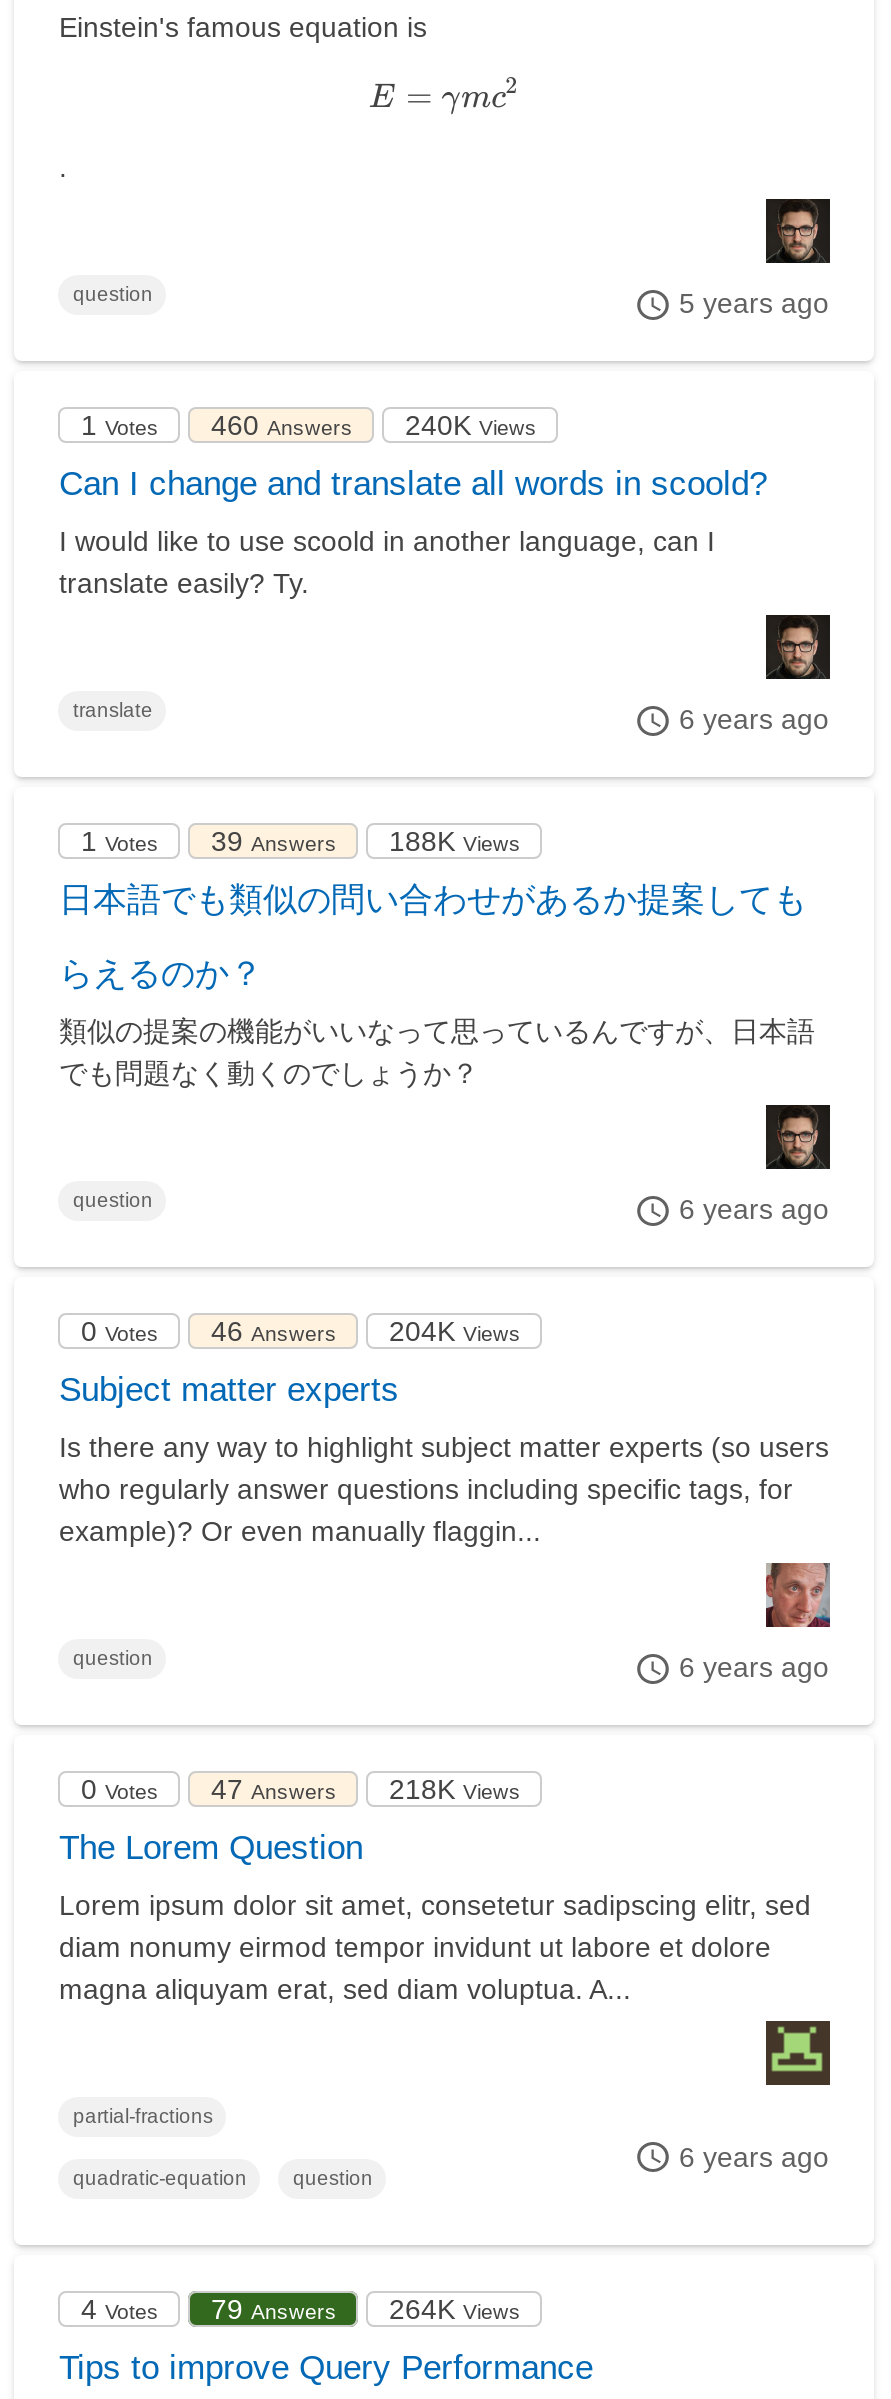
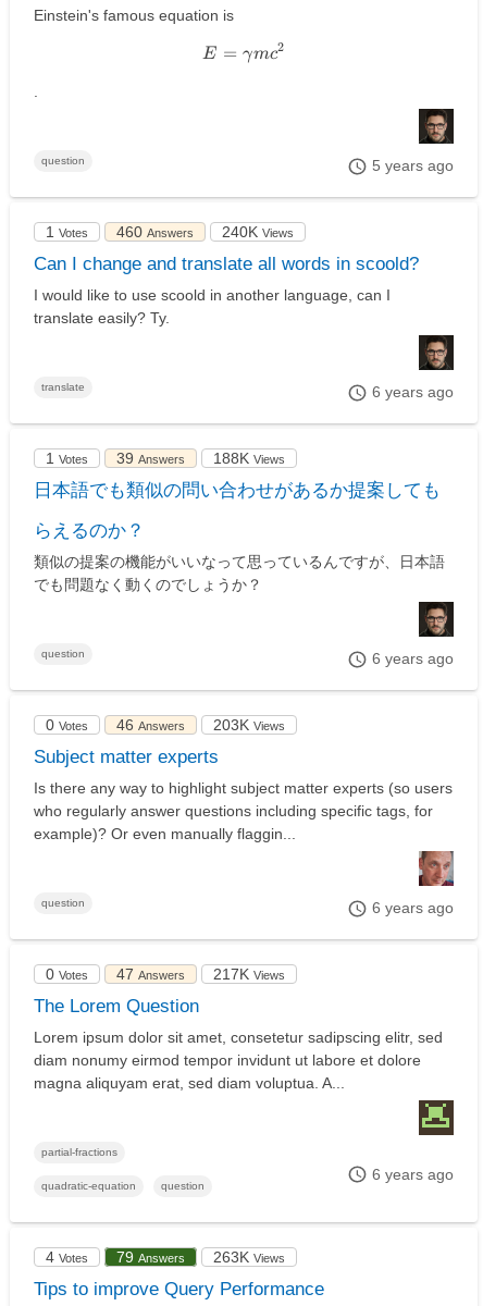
- 204K Views
+ 203K Views

- 218K Views
+ 217K Views

- 4 Votes 79Answers 264K Views
+ 4 Votes 79Answers 263K Views
